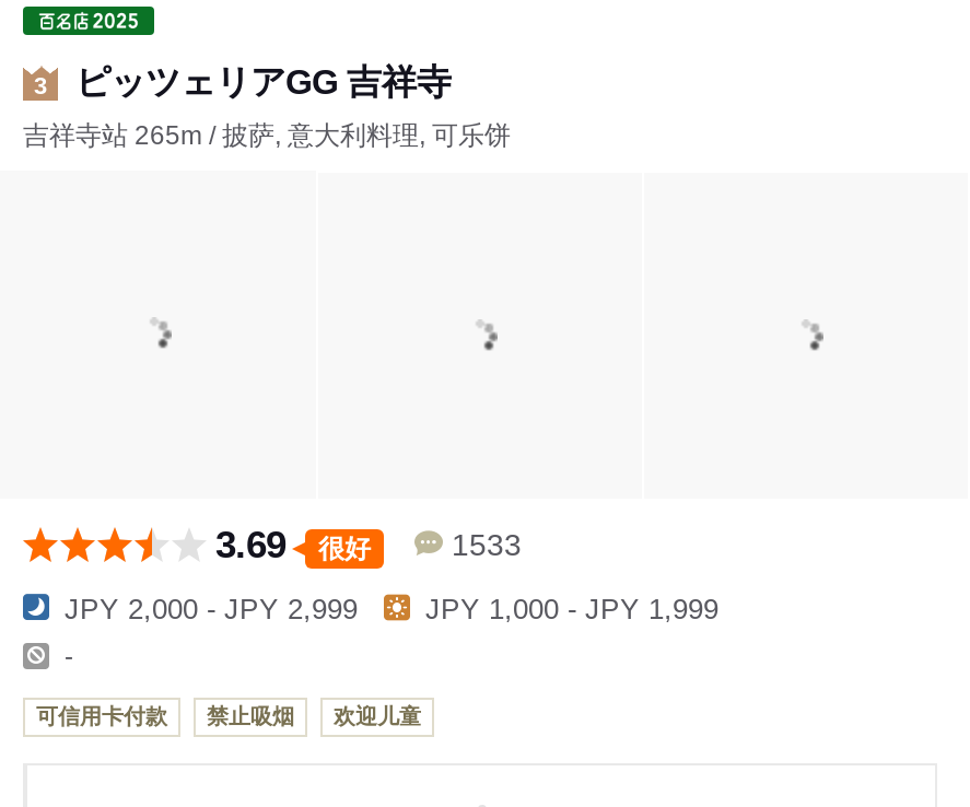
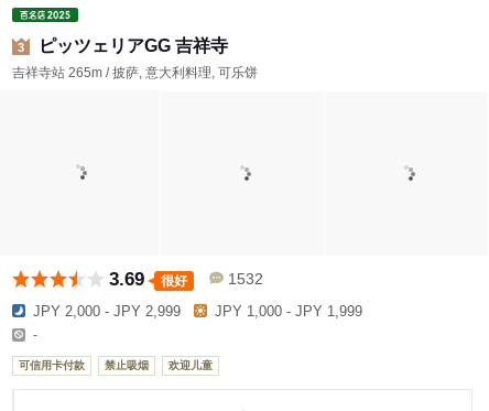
- 1533
+ 1532
